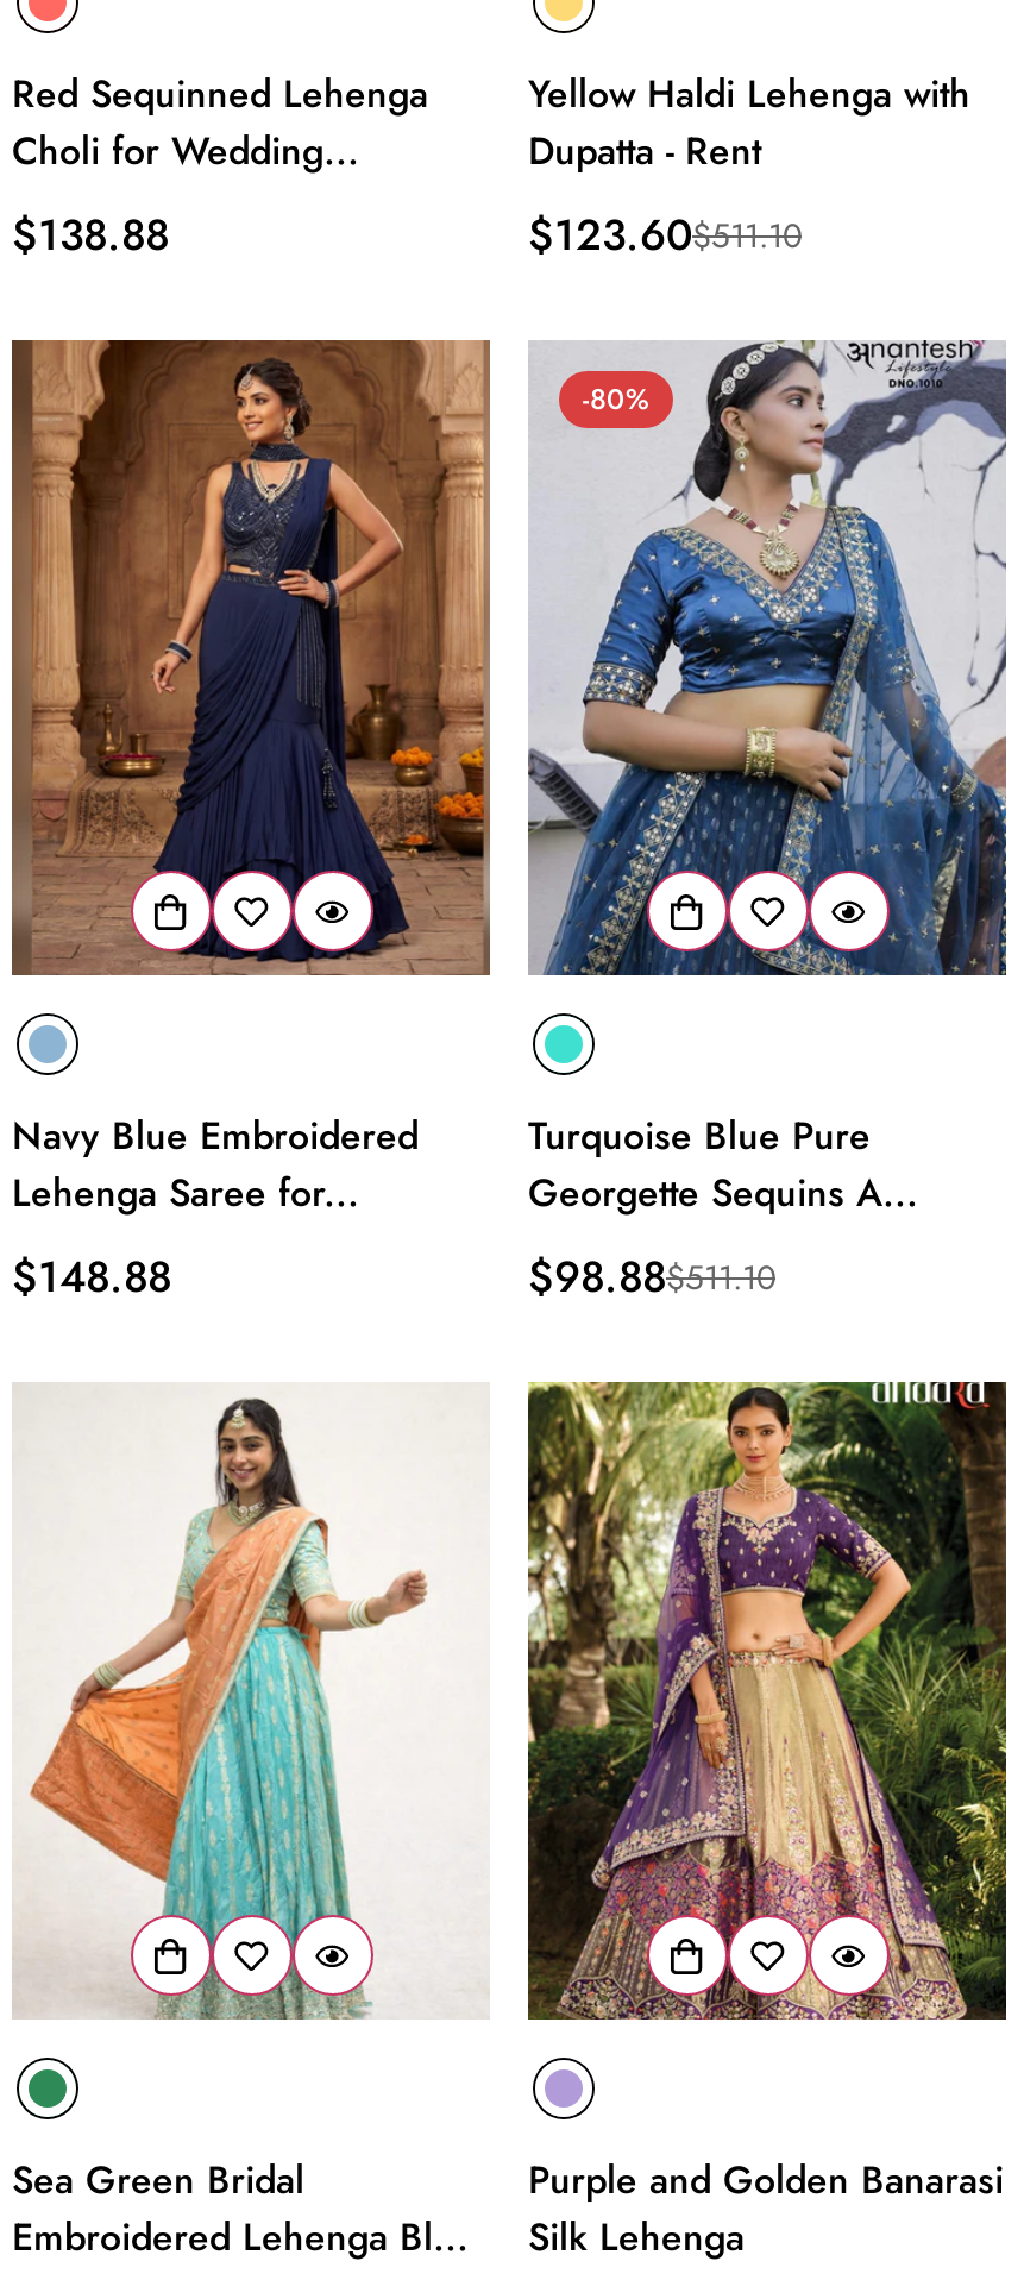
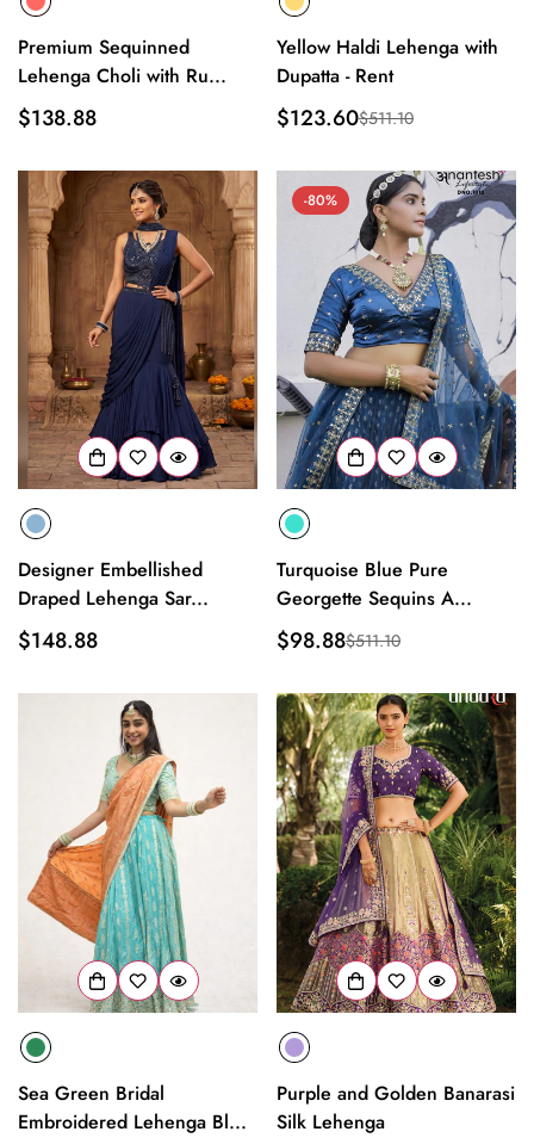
- Red Sequinned Lehenga
- Choli for Wedding...
+ Premium Sequinned
+ Lehenga Choli with Ru...

- Navy Blue Embroidered
- Lehenga Saree for...
+ Designer Embellished
+ Draped Lehenga Sar...
